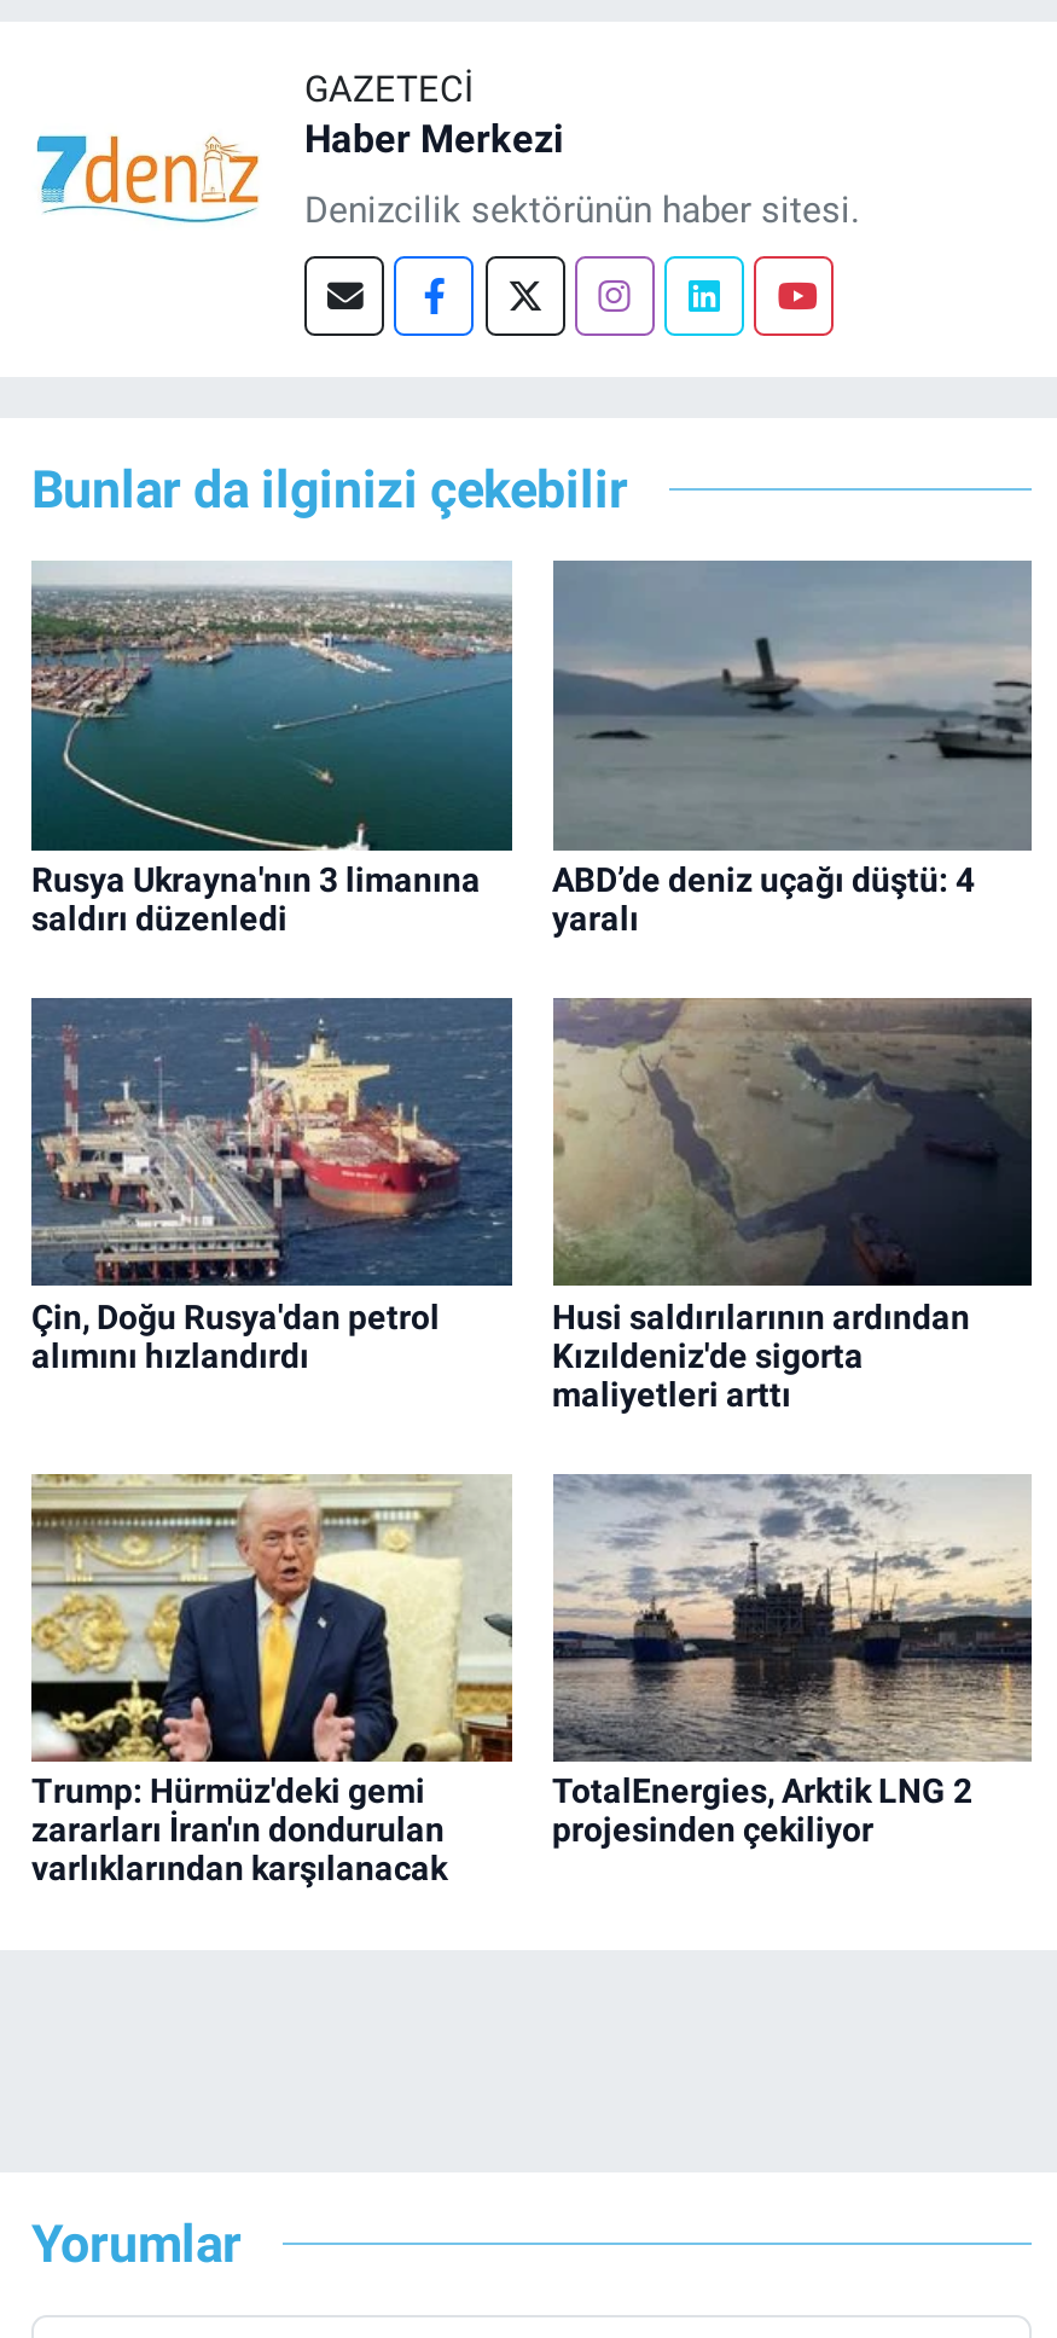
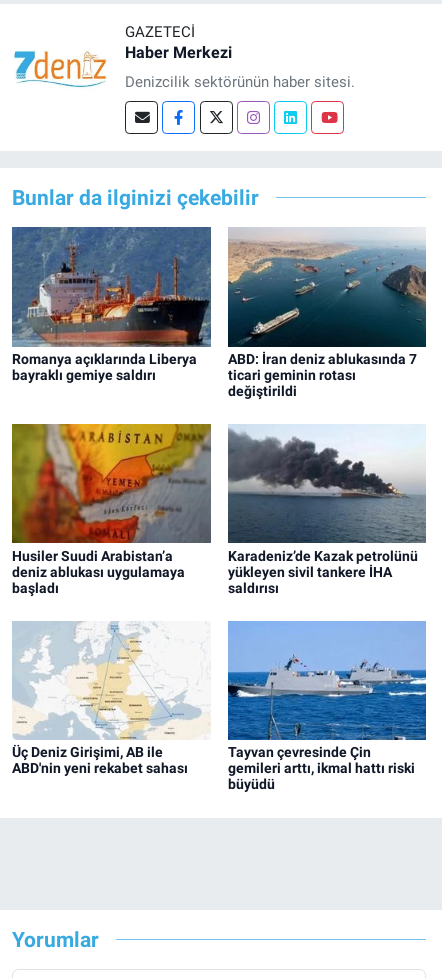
- [image]
- Rusya Ukrayna'nın 3 limanına
- saldırı düzenledi
+ [image]
+ Romanya açıklarında Liberya
+ bayraklı gemiye saldırı

- [image]
- ABD’de deniz uçağı düştü: 4
- yaralı
+ [image]
+ ABD: İran deniz ablukasında 7
+ ticari geminin rotası
+ değiştirildi

- [image]
- Çin, Doğu Rusya'dan petrol
- alımını hızlandırdı
+ [image]
+ Husiler Suudi Arabistan’a
+ deniz ablukası uygulamaya
+ başladı

- [image]
- Husi saldırılarının ardından
- Kızıldeniz'de sigorta
- maliyetleri arttı
+ [image]
+ Karadeniz’de Kazak petrolünü
+ yükleyen sivil tankere İHA
+ saldırısı

- [image]
- Trump: Hürmüz'deki gemi
- zararları İran'ın dondurulan
- varlıklarından karşılanacak
+ [image]
+ Üç Deniz Girişimi, AB ile
+ ABD'nin yeni rekabet sahası

- [image]
- TotalEnergies, Arktik LNG 2
- projesinden çekiliyor
+ [image]
+ Tayvan çevresinde Çin
+ gemileri arttı, ikmal hattı riski
+ büyüdü
